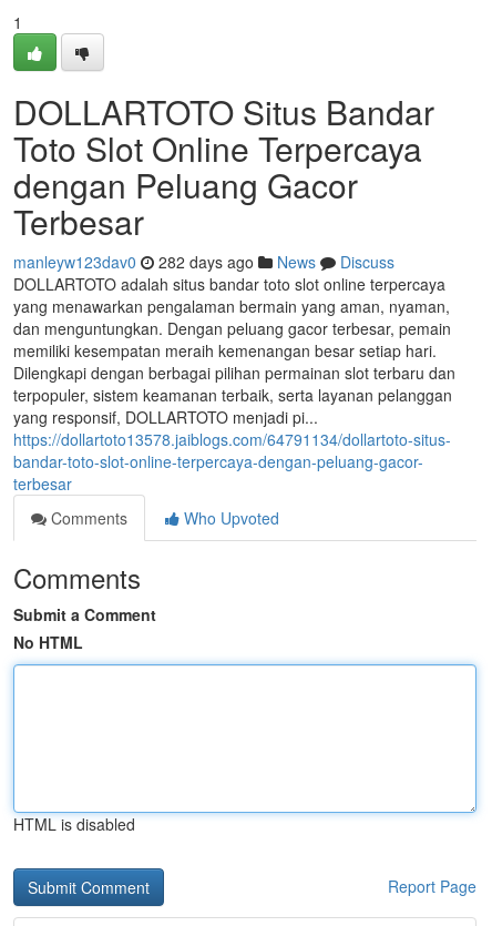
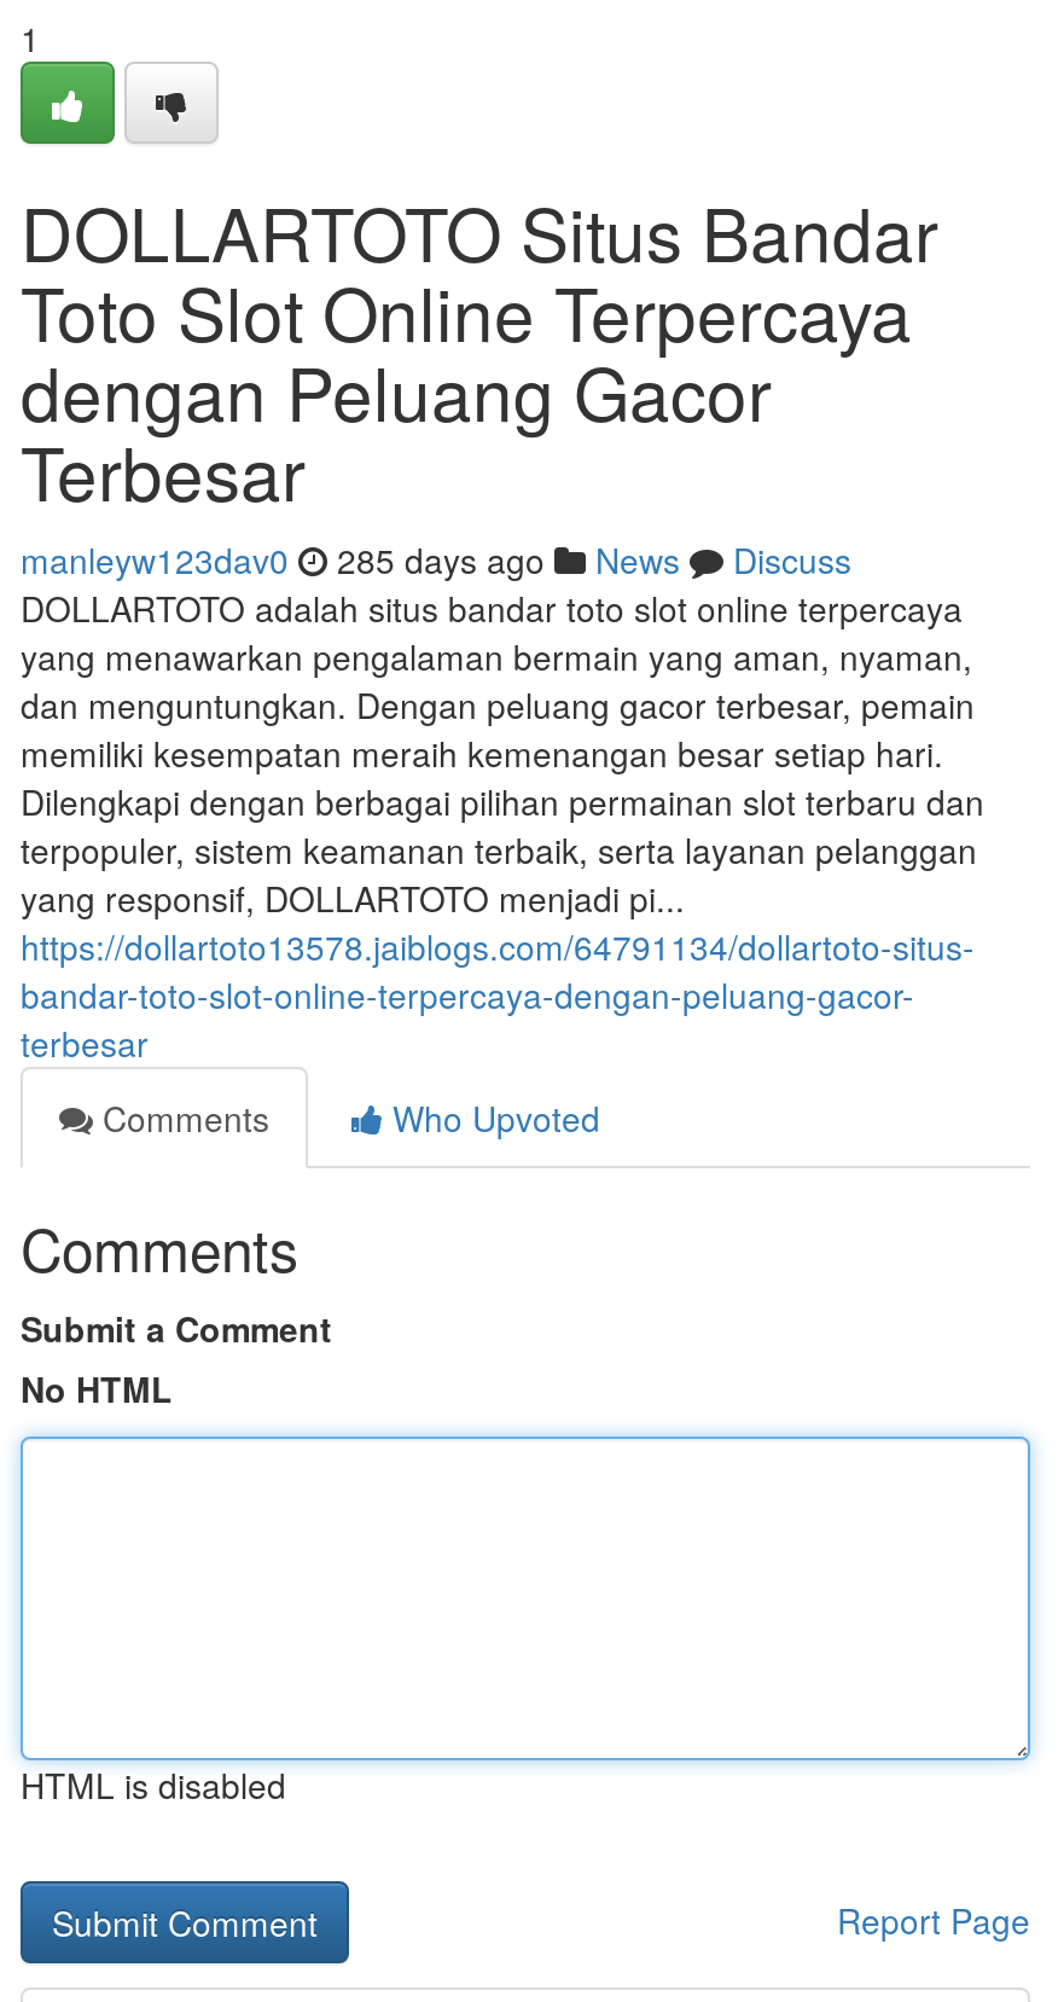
- manleyw123dav0 282 days ago News Discuss
+ manleyw123dav0 285 days ago News Discuss
